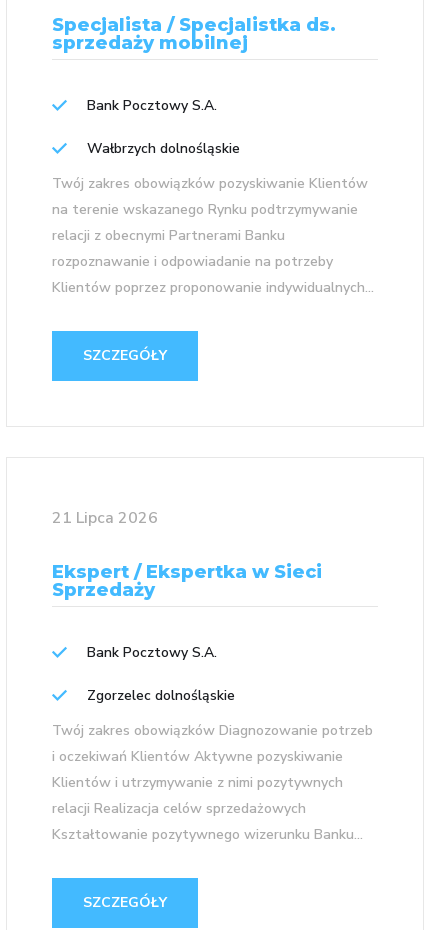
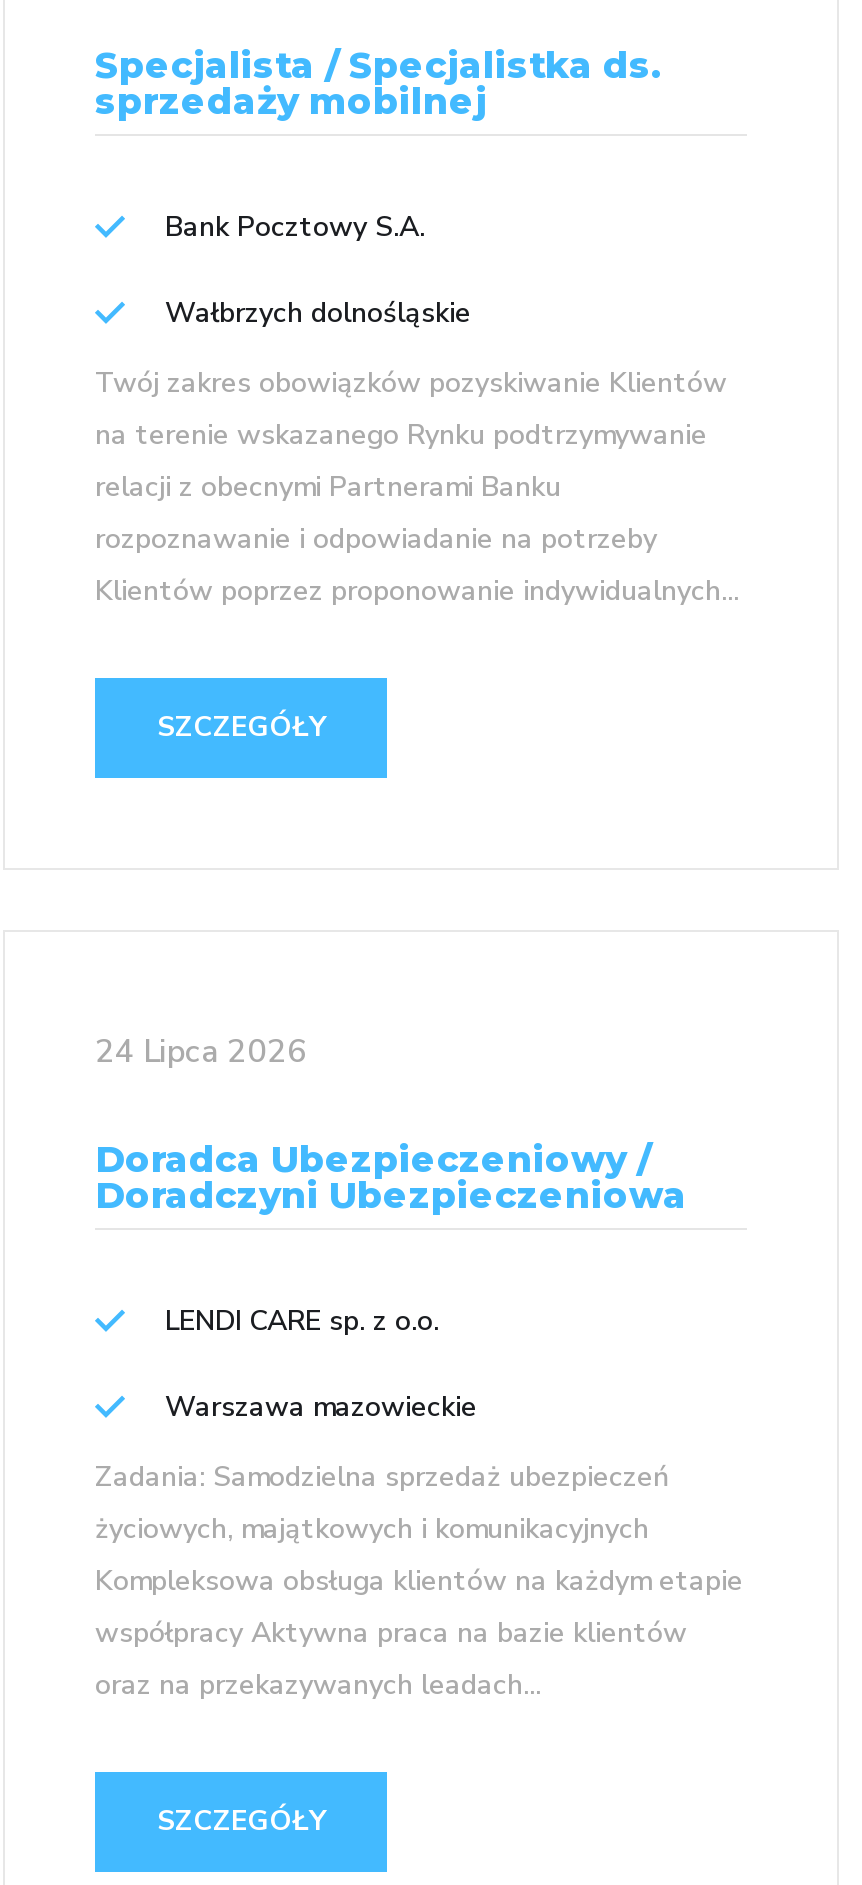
- 21 Lipca 2026
+ 24 Lipca 2026

- Ekspert / Ekspertka w Sieci
- Sprzedaży
+ Doradca Ubezpieczeniowy /
+ Doradczyni Ubezpieczeniowa

- Bank Pocztowy S.A.
+ LENDI CARE sp. z o.o.

- Zgorzelec dolnośląskie
+ Warszawa mazowieckie

- Twój zakres obowiązków Diagnozowanie potrzeb
- i oczekiwań Klientów Aktywne pozyskiwanie
- Klientów i utrzymywanie z nimi pozytywnych
- relacji Realizacja celów sprzedażowych
- Kształtowanie pozytywnego wizerunku Banku...
+ Zadania: Samodzielna sprzedaż ubezpieczeń
+ życiowych, majątkowych i komunikacyjnych
+ Kompleksowa obsługa klientów na każdym etapie
+ współpracy Aktywna praca na bazie klientów
+ oraz na przekazywanych leadach...
